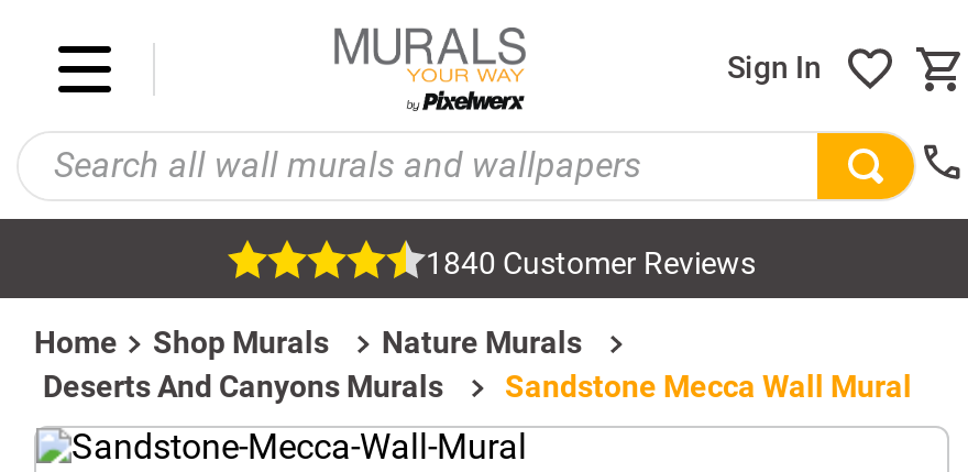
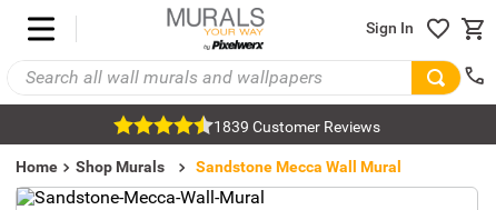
- 1840 Customer Reviews
+ 1839 Customer Reviews

- Nature Murals
- Deserts And Canyons Murals
